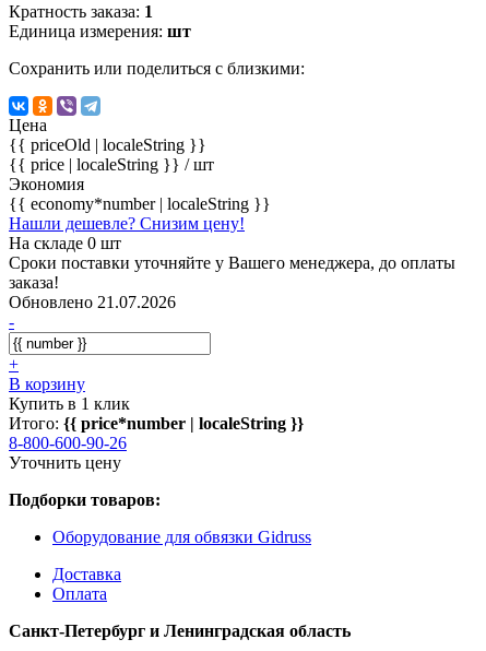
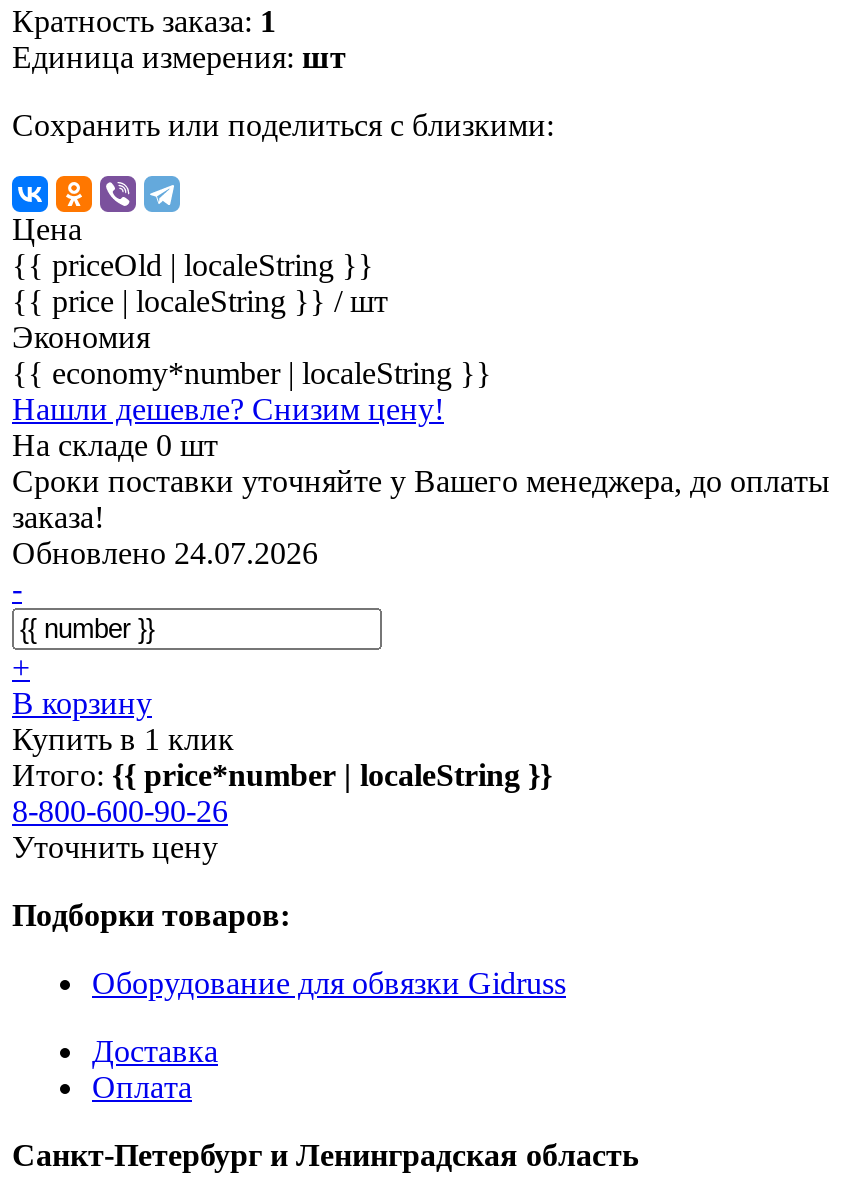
- Обновлено 21.07.2026
+ Обновлено 24.07.2026
